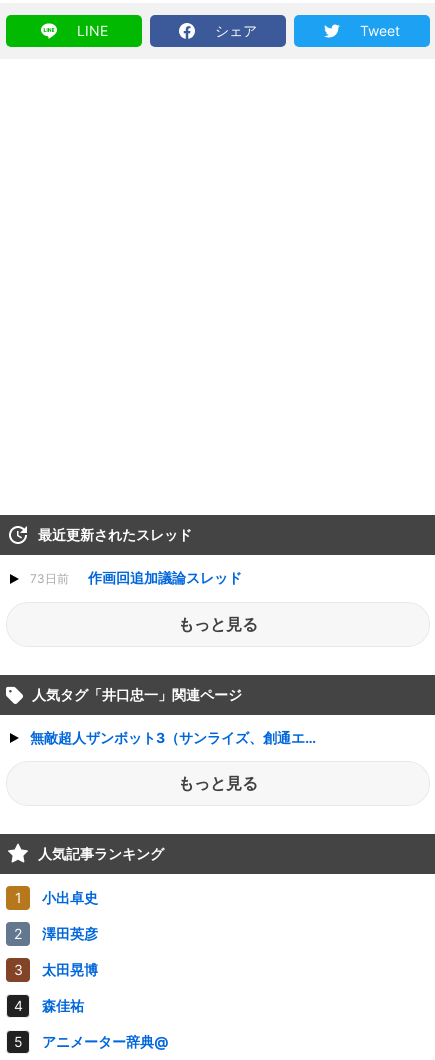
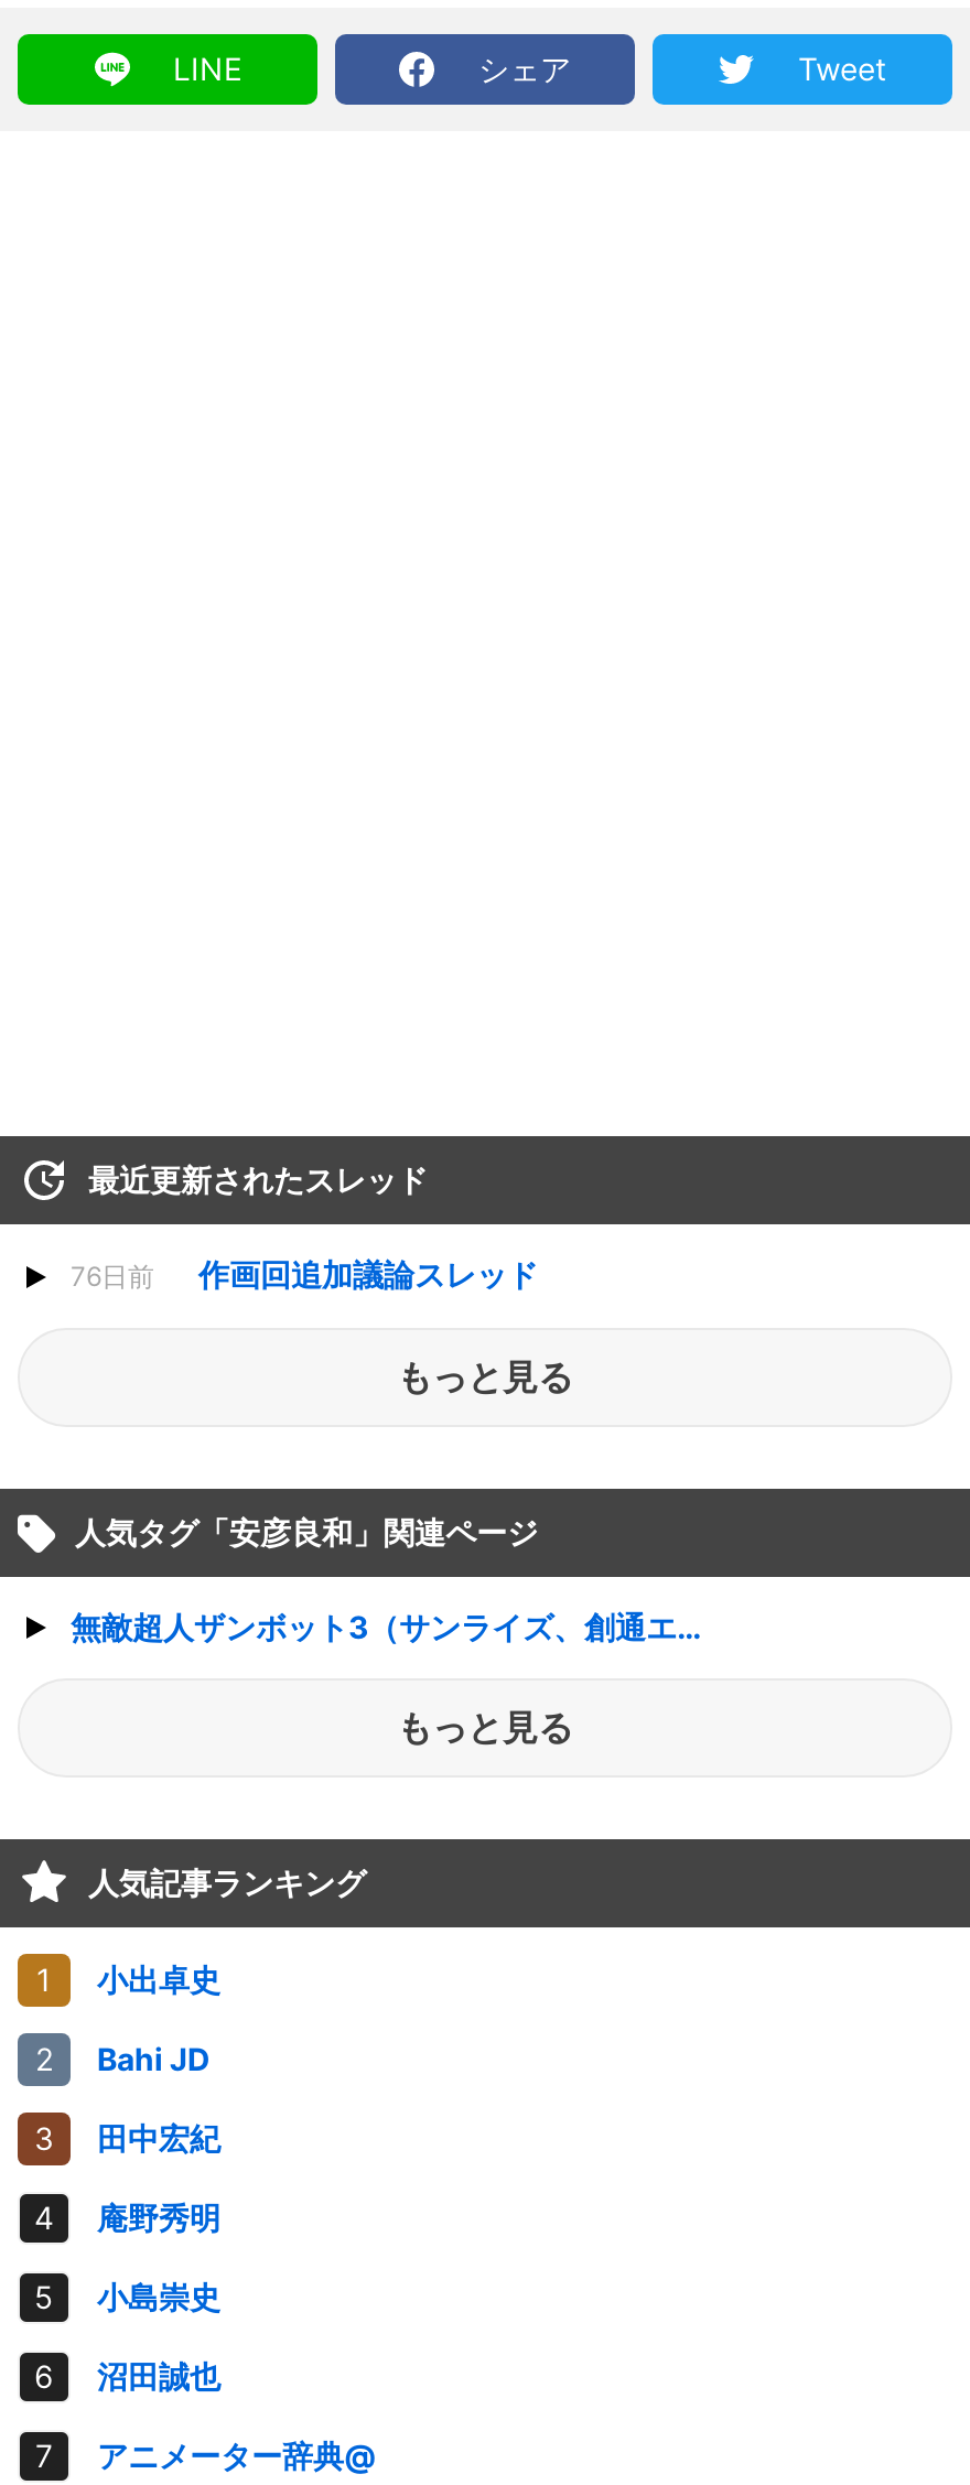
- 73日前 作画回追加議論スレッド
+ 76日前 作画回追加議論スレッド

- 人気タグ「井口忠一」関連ページ
+ 人気タグ「安彦良和」関連ページ

- 澤田英彦
- 太田晃博
- 森佳祐
+ Bahi JD
+ 田中宏紀
+ 庵野秀明
+ 小島崇史
+ 沼田誠也
